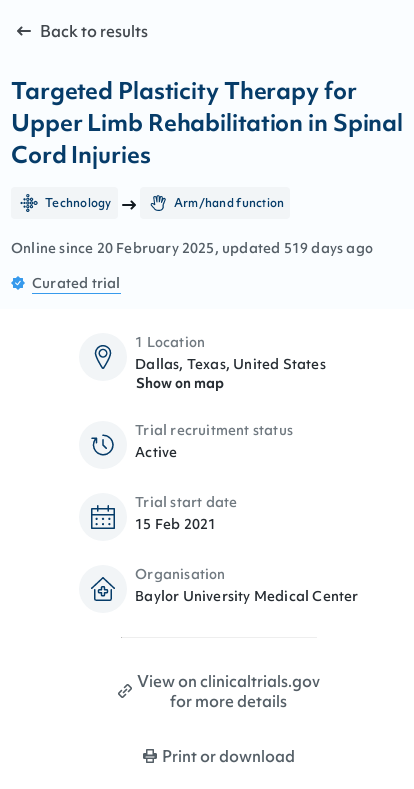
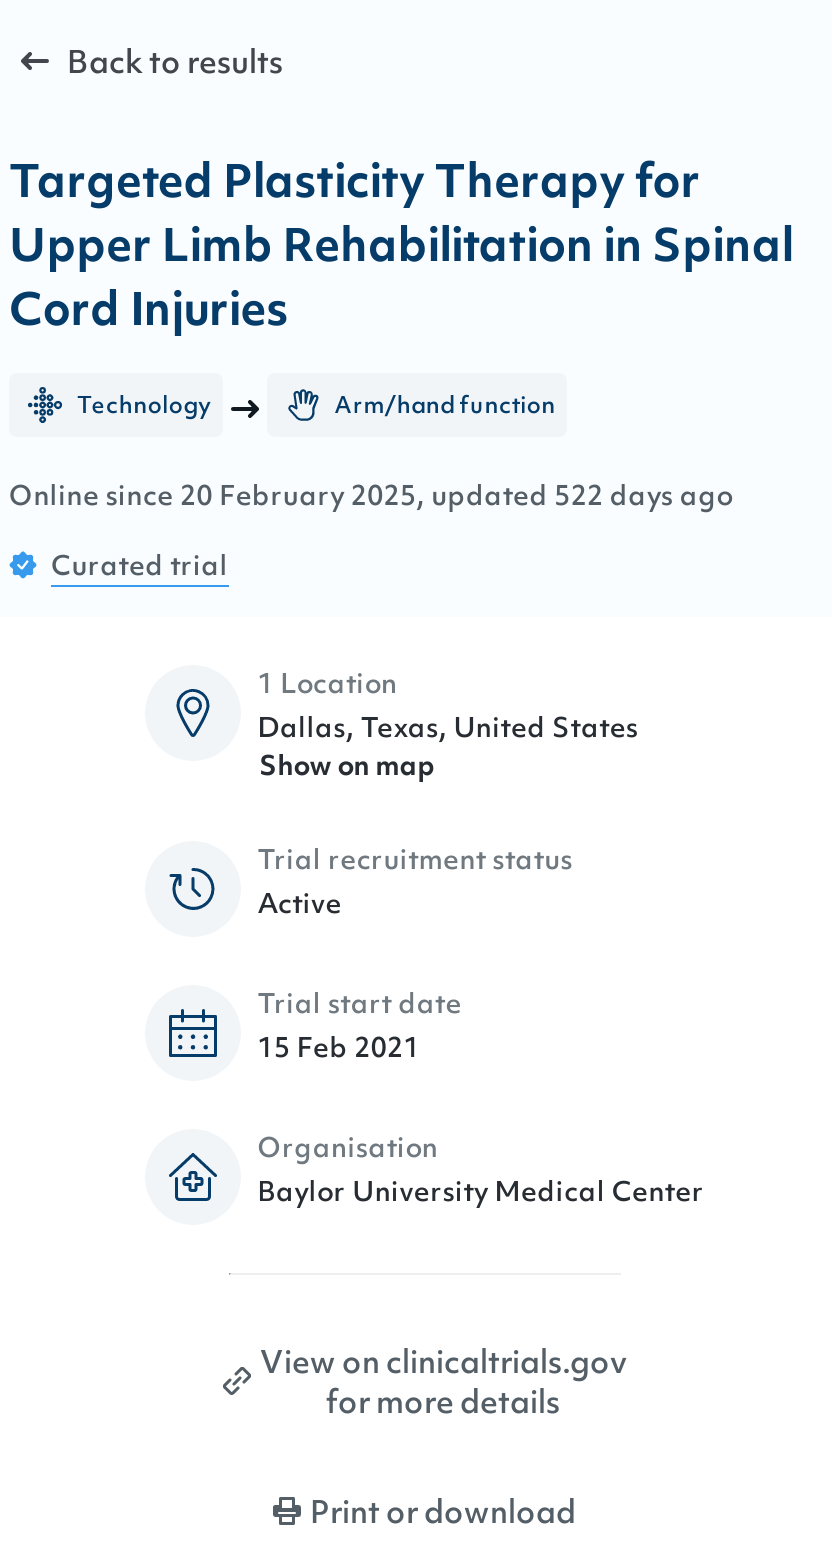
- Online since 20 February 2025, updated 519 days ago
+ Online since 20 February 2025, updated 522 days ago
